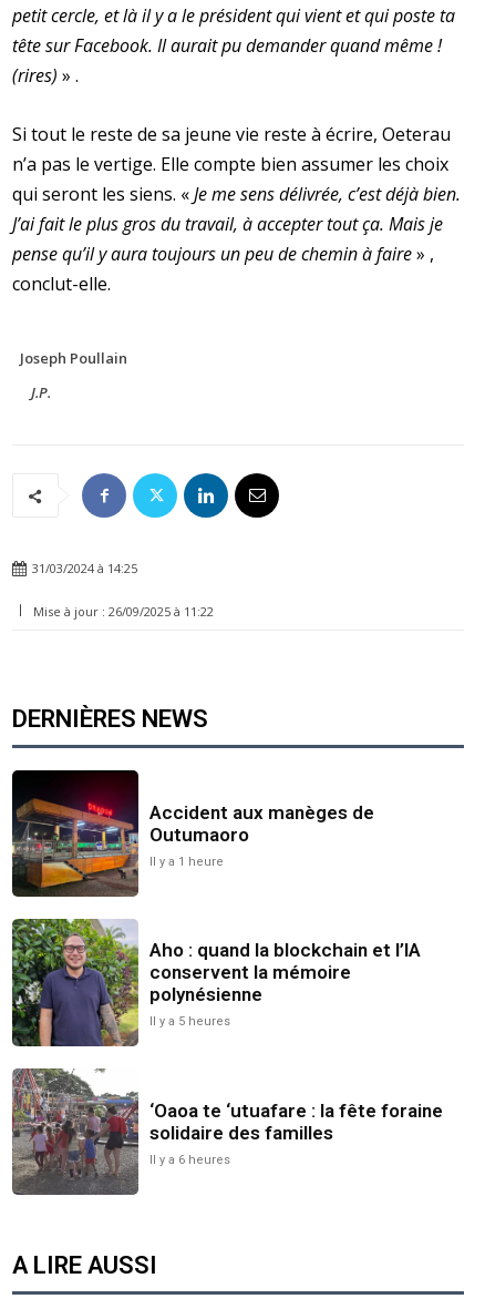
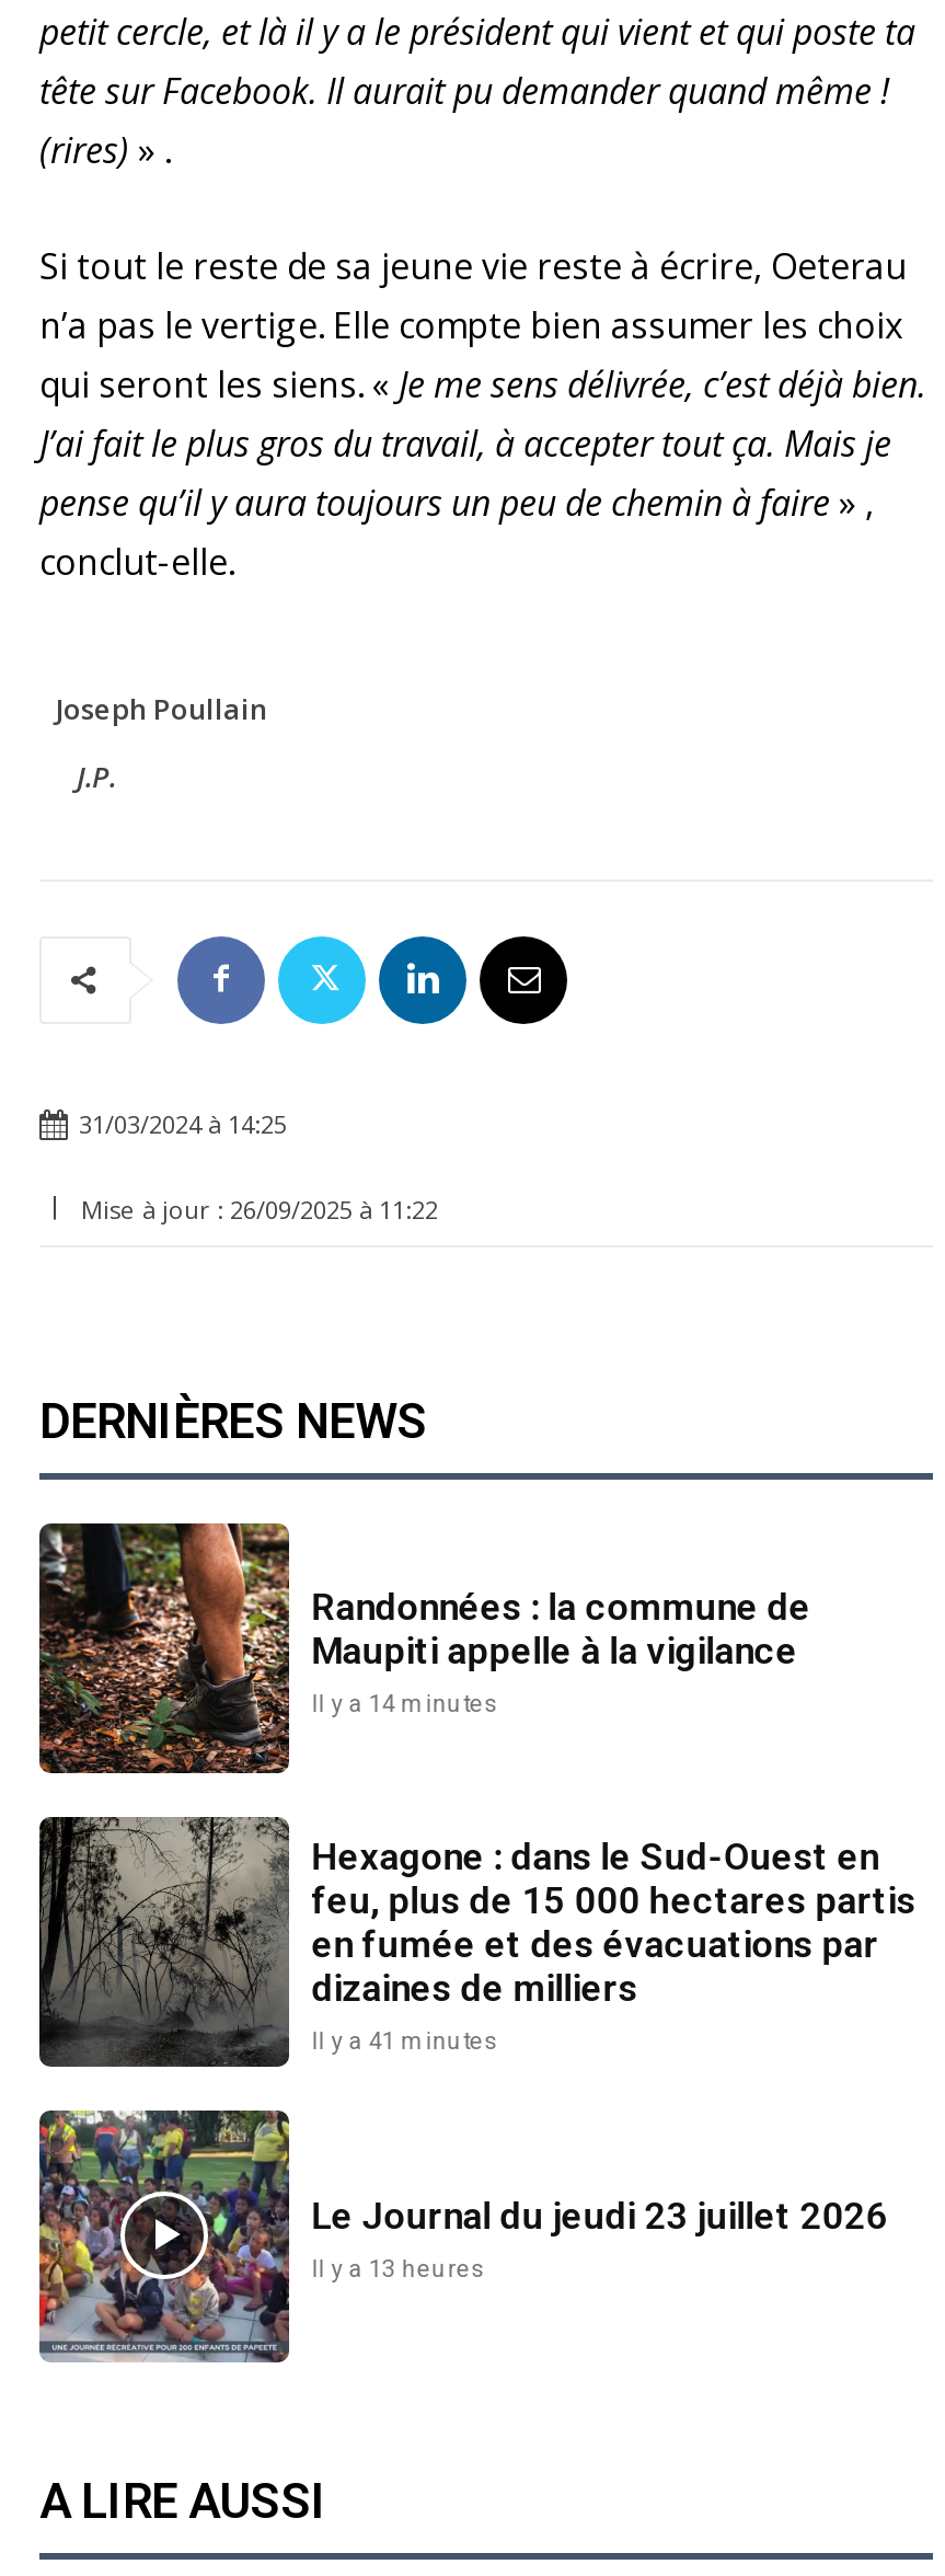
- [image]
- Accident aux manèges de
- Outumaoro
- Il y a 1 heure
+ [image]
+ Randonnées : la commune de
+ Maupiti appelle à la vigilance
+ Il y a 14 minutes

- [image]
- Aho : quand la blockchain et l’IA
- conservent la mémoire
- polynésienne
- Il y a 5 heures
+ [image]
+ Hexagone : dans le Sud-Ouest en
+ feu, plus de 15 000 hectares partis
+ en fumée et des évacuations par
+ dizaines de milliers
+ Il y a 41 minutes

- [image]
- ‘Oaoa te ‘utuafare : la fête foraine
- solidaire des familles
- Il y a 6 heures
+ [image]
+ Le Journal du jeudi 23 juillet 2026
+ Il y a 13 heures
